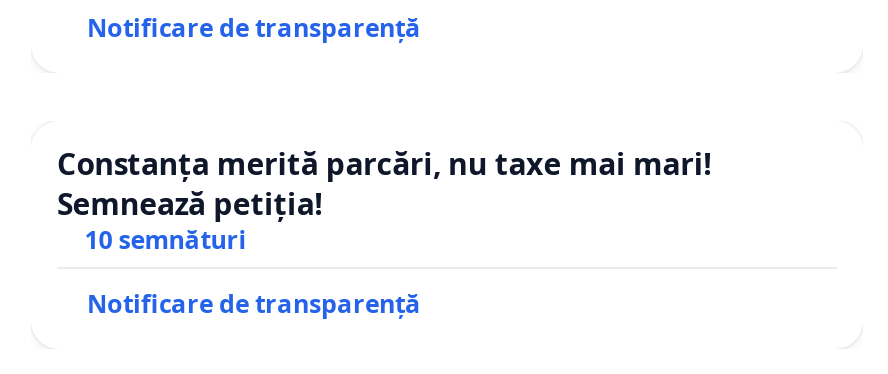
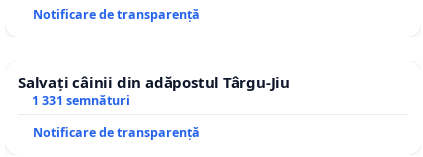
- Constanța merită parcări, nu taxe mai mari!
- Semnează petiția!
- 10 semnături
+ Salvați câinii din adăpostul Târgu-Jiu
+ 1 331 semnături
